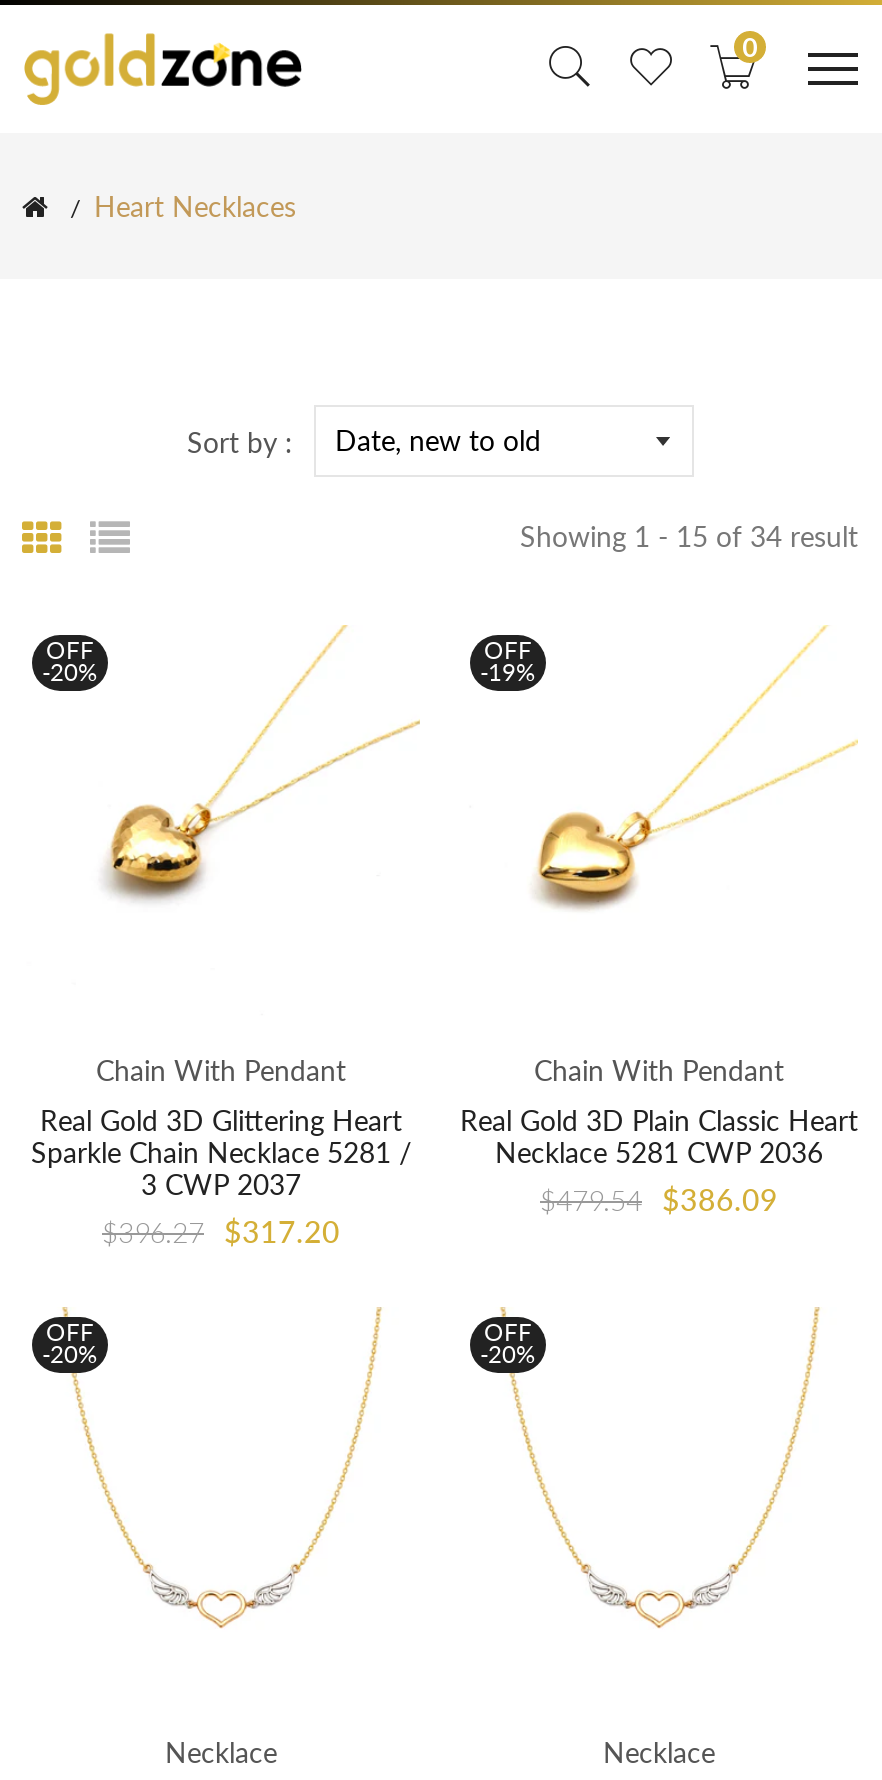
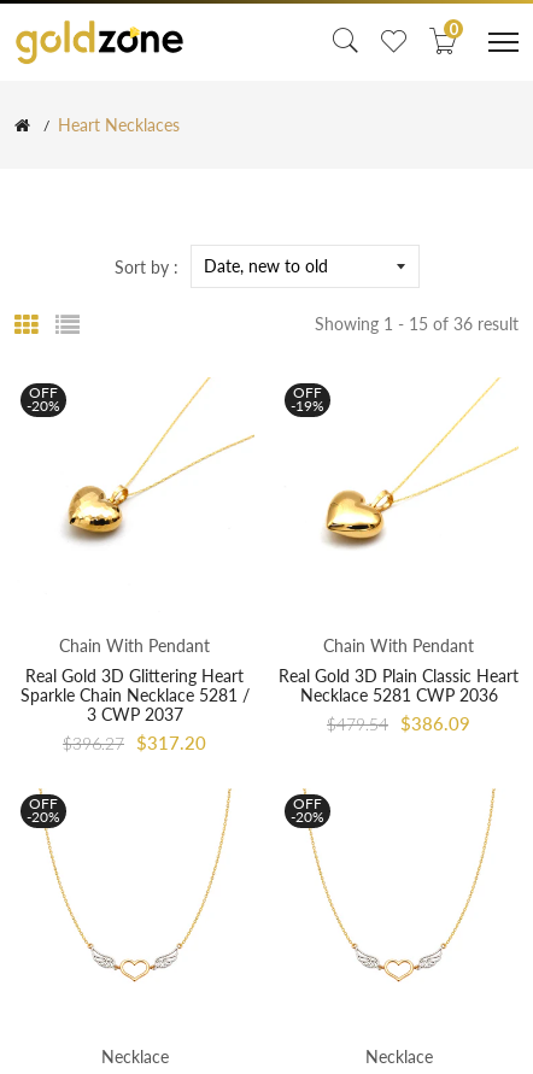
- Showing 1 - 15 of 34 result
+ Showing 1 - 15 of 36 result
